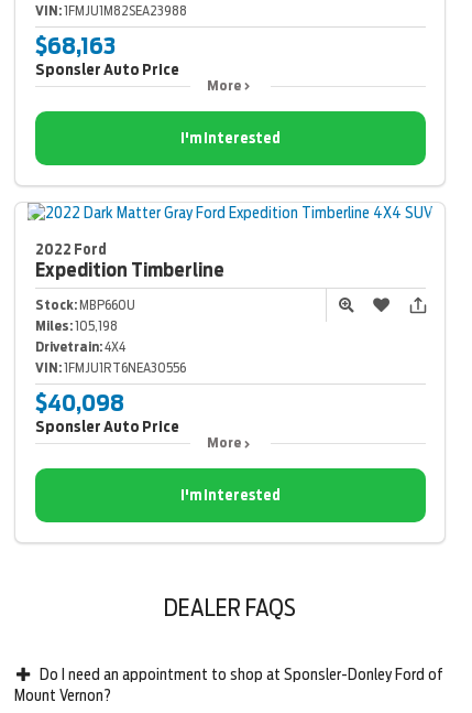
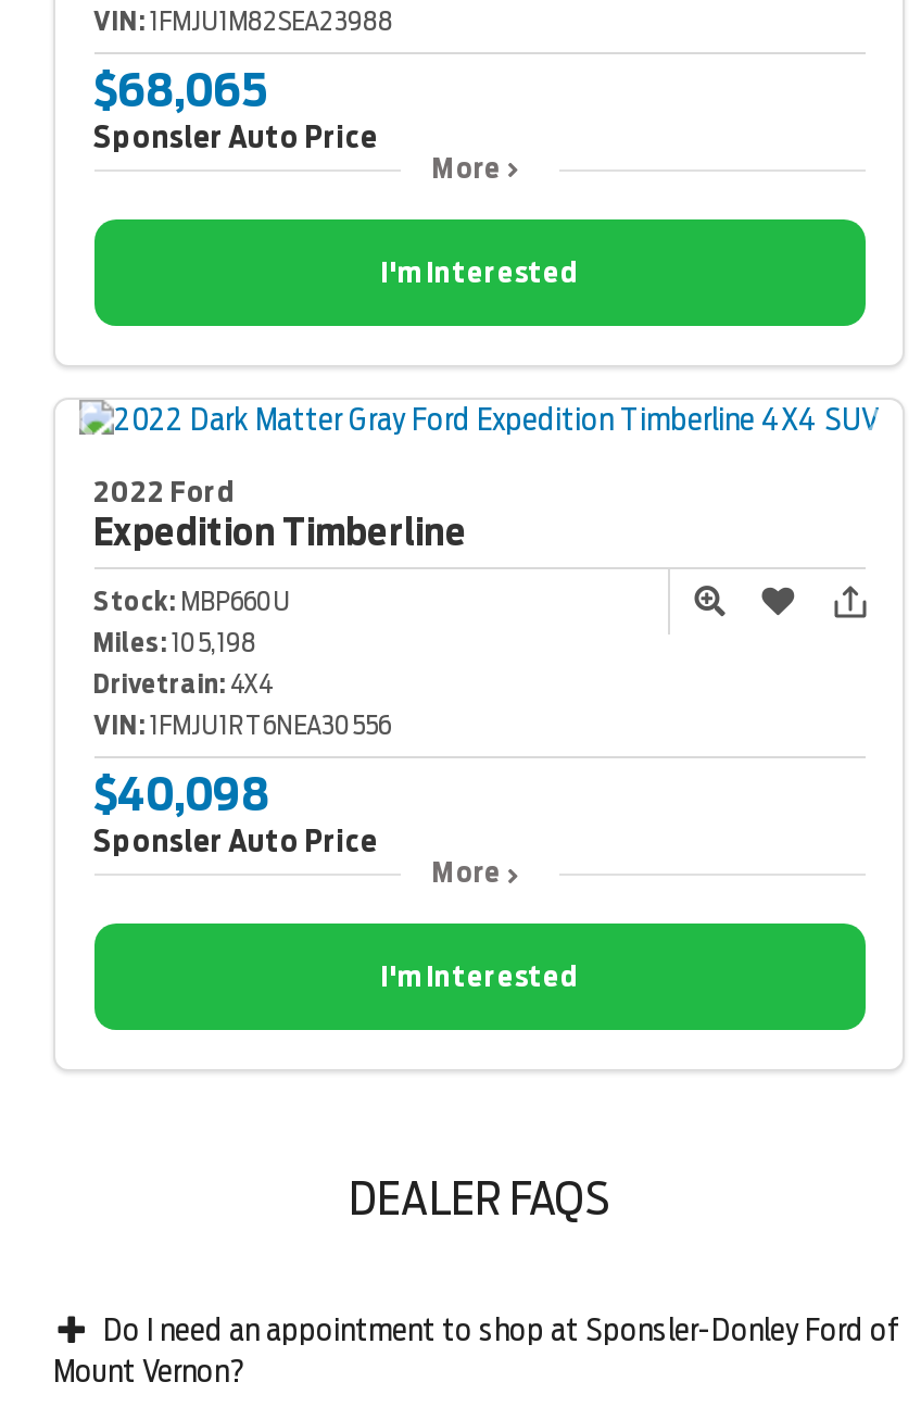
- $68,163
+ $68,065
